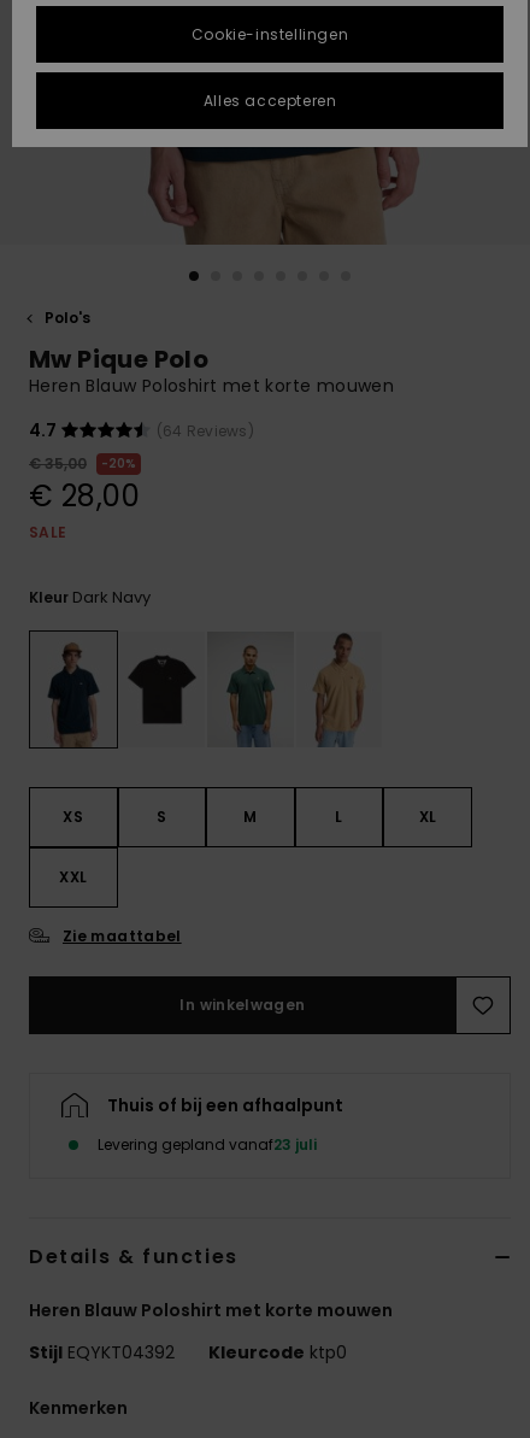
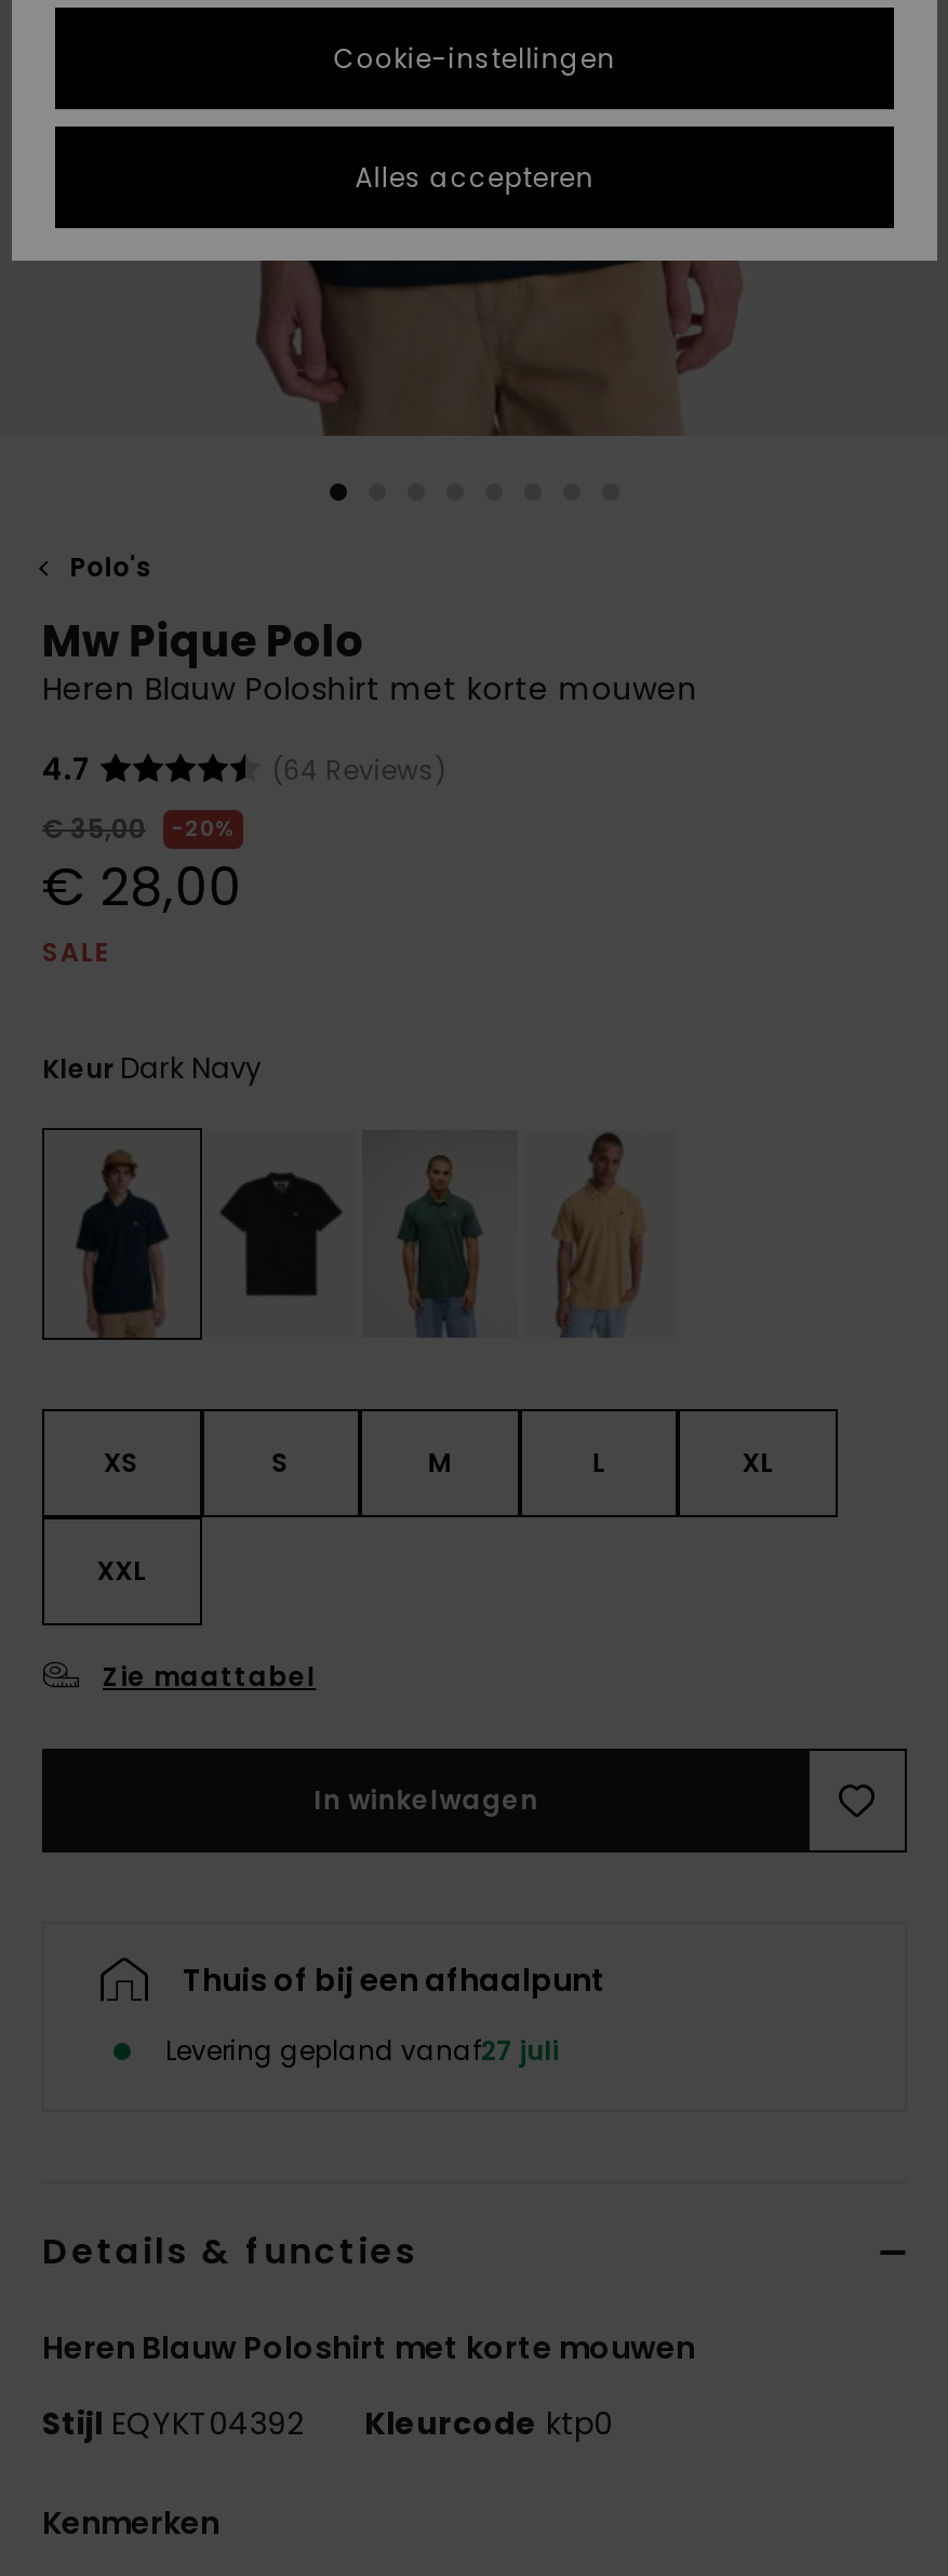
- Levering gepland vanaf23 juli
+ Levering gepland vanaf27 juli
